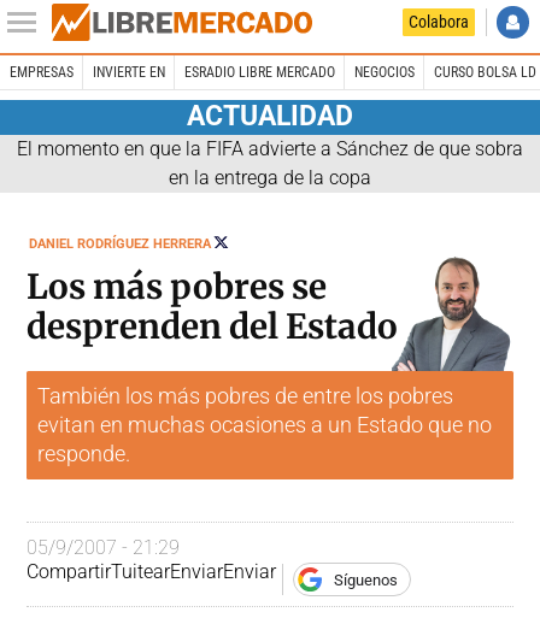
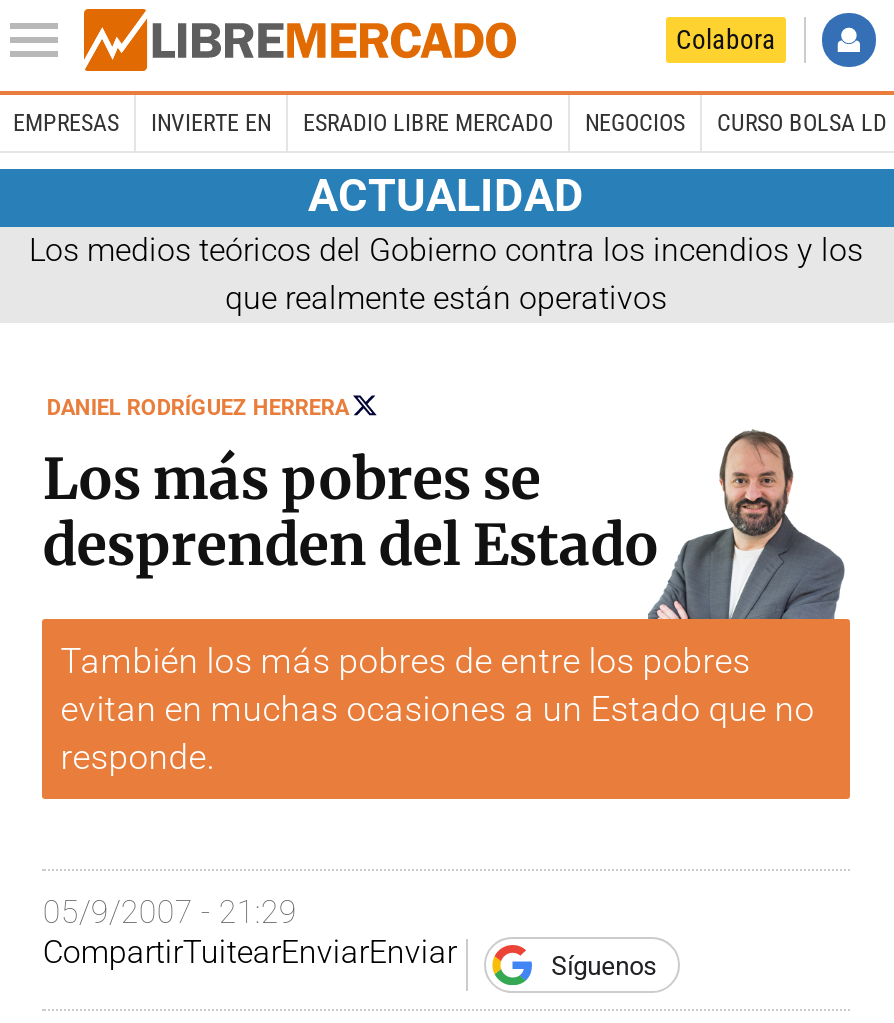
- El momento en que la FIFA advierte a Sánchez de que sobra
- en la entrega de la copa
+ Los medios teóricos del Gobierno contra los incendios y los
+ que realmente están operativos
